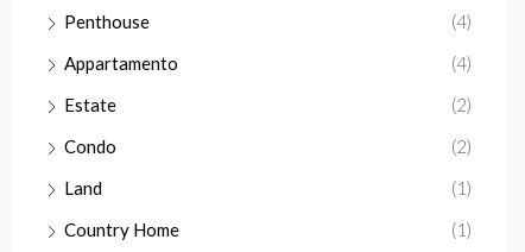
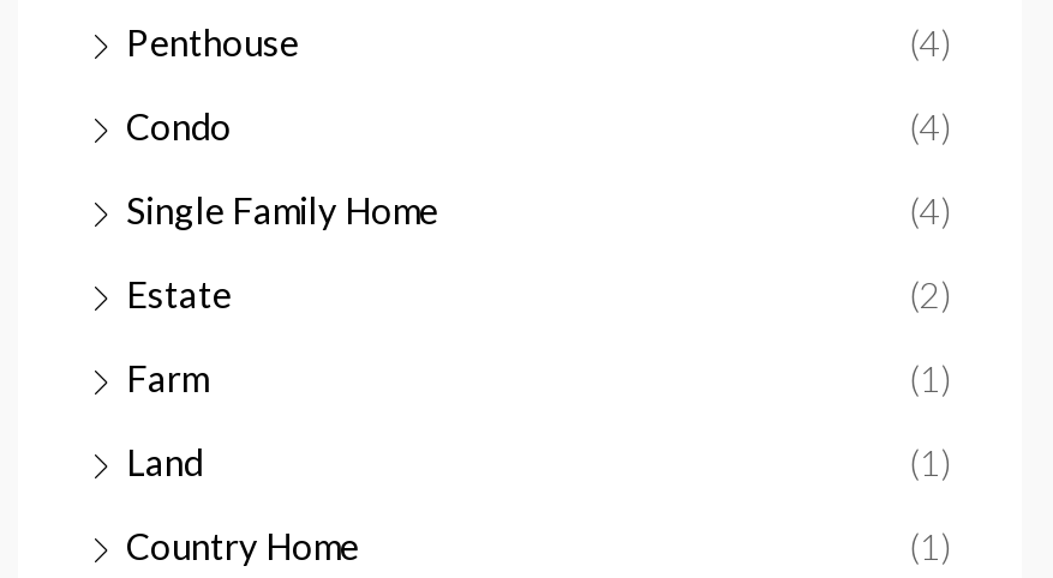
- Appartamento
+ Condo
+ (4)
+ Single Family Home

- Condo
- (2)
+ Farm
+ (1)
